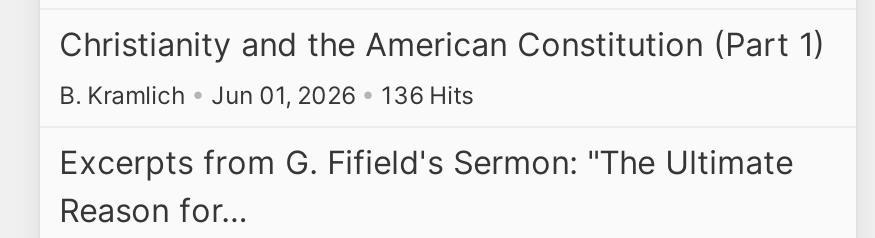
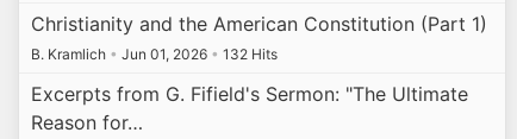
- B. Kramlich • Jun 01, 2026 • 136 Hits
+ B. Kramlich • Jun 01, 2026 • 132 Hits
